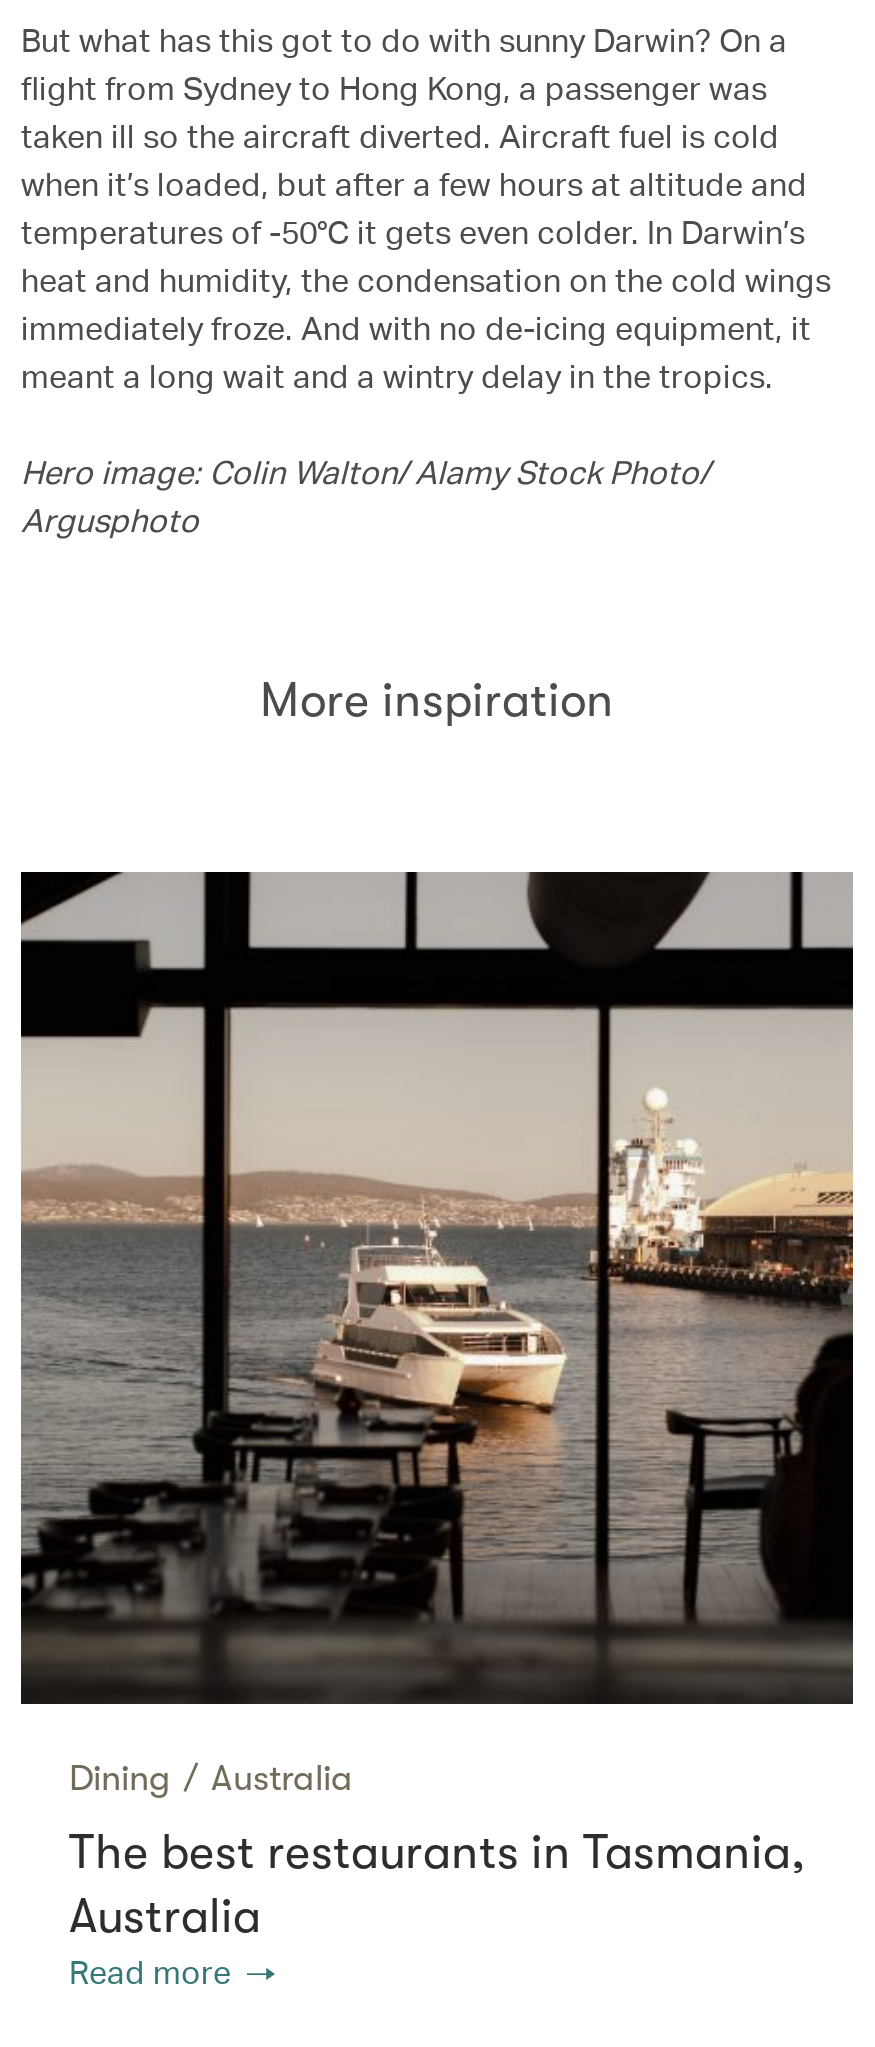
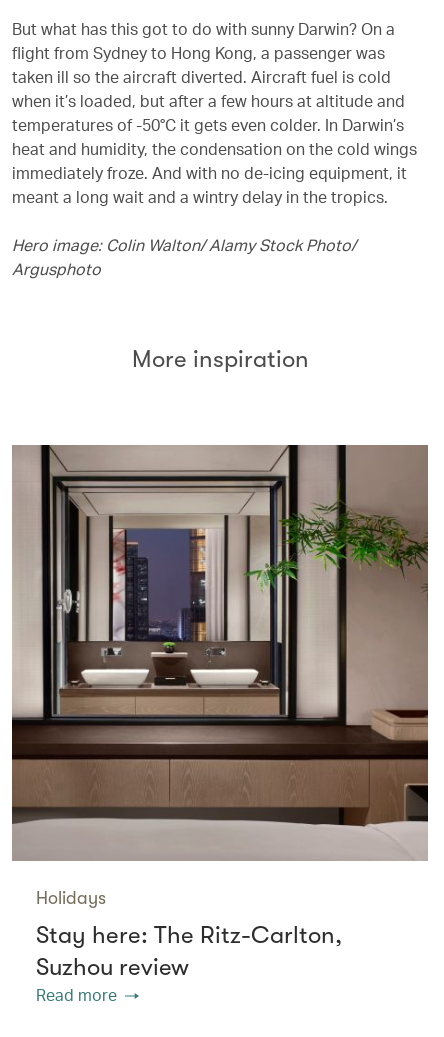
- [image]
- Dining / Australia
+ [image]
+ Holidays

- The best restaurants in Tasmania,
- Australia
+ Stay here: The Ritz-Carlton,
+ Suzhou review
